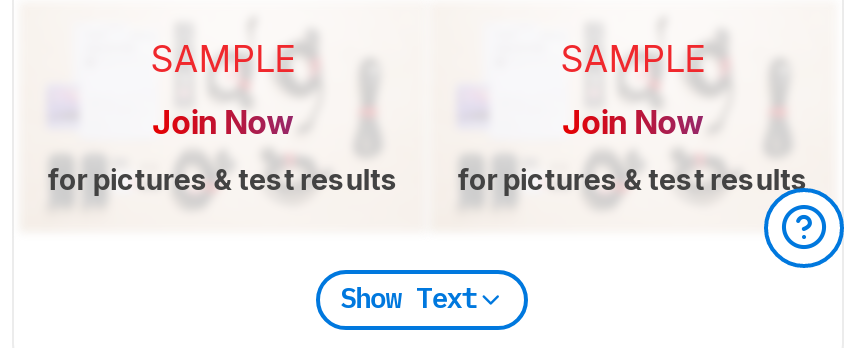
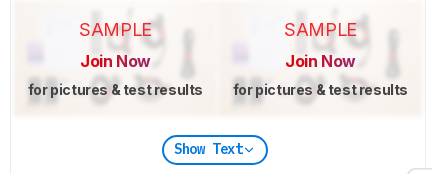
- [image]
